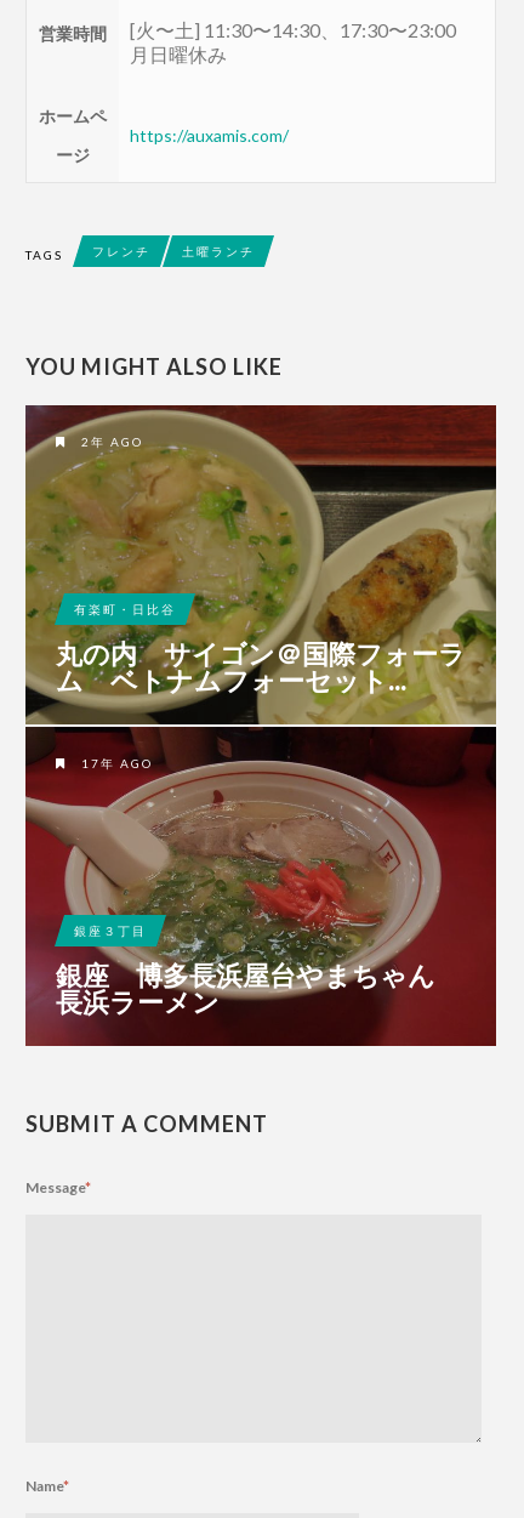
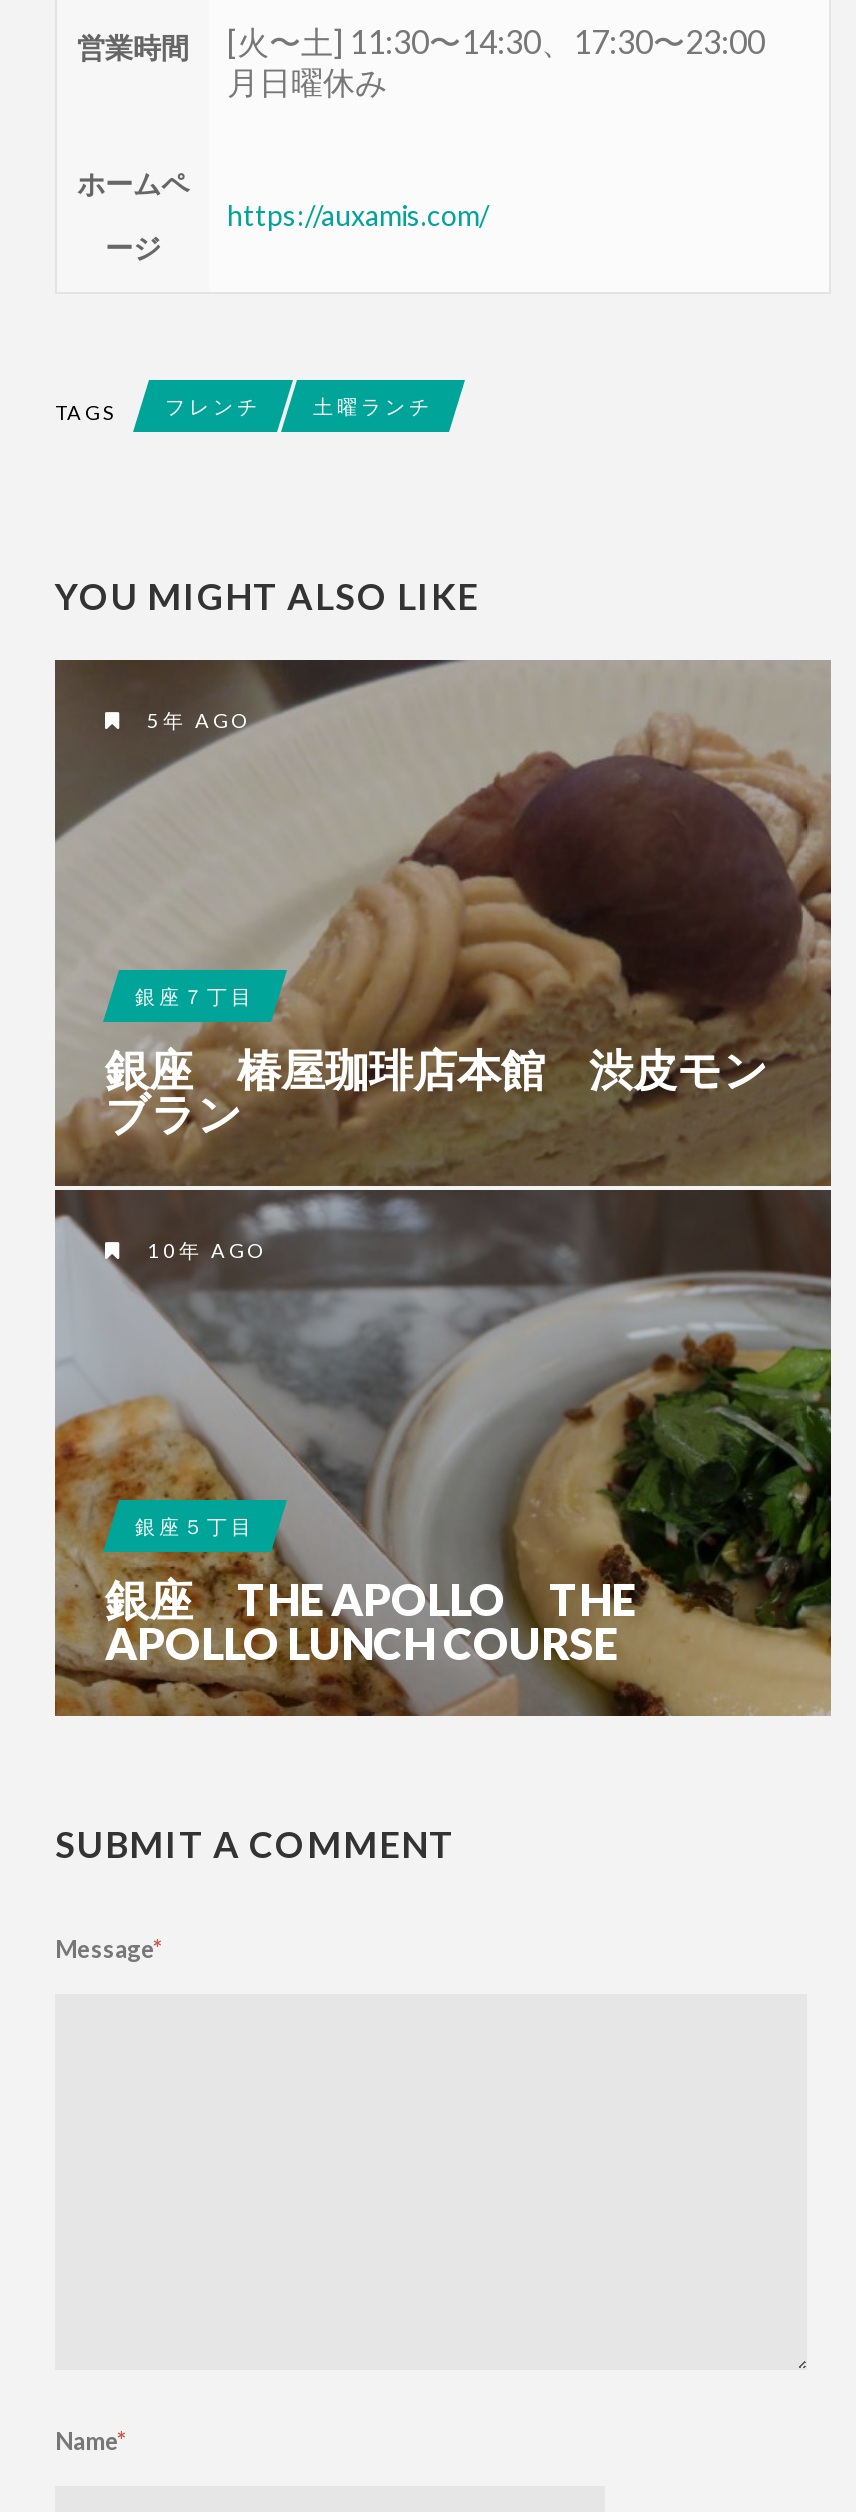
- [image]
- 2年 AGO
+ [image]
+ 5年 AGO

- 有楽町・日比谷
+ 銀座７丁目

- 丸の内 サイゴン＠国際フォーラ
- ム ベトナムフォーセット...
+ 銀座 椿屋珈琲店本館 渋皮モン
+ ブラン

- 17年 AGO
+ 10年 AGO

- 銀座３丁目
+ 銀座５丁目

- 銀座 博多長浜屋台やまちゃん
- 長浜ラーメン
+ 銀座 THE APOLLO THE
+ APOLLO LUNCH COURSE
